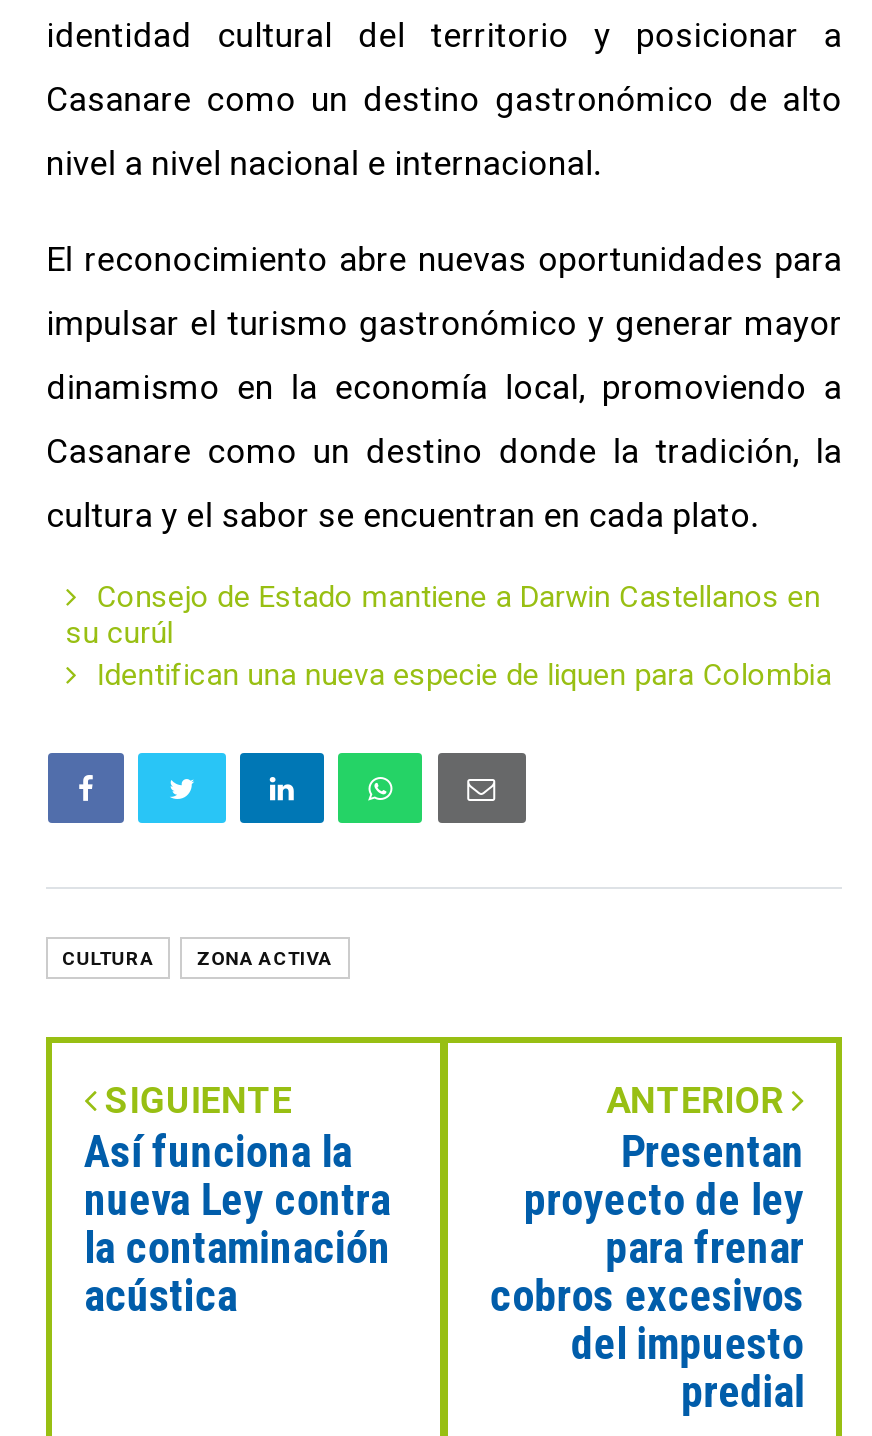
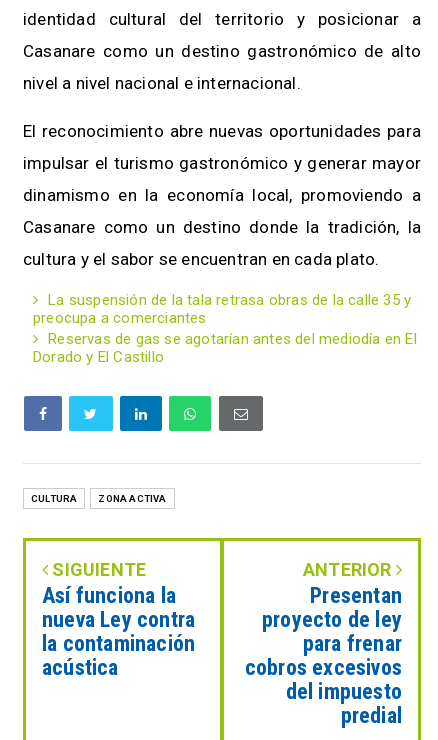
- Consejo de Estado mantiene a Darwin Castellanos en
- su curúl
- Identifican una nueva especie de liquen para Colombia
+ La suspensión de la tala retrasa obras de la calle 35 y
+ preocupa a comerciantes
+ Reservas de gas se agotarían antes del mediodía en El
+ Dorado y El Castillo
